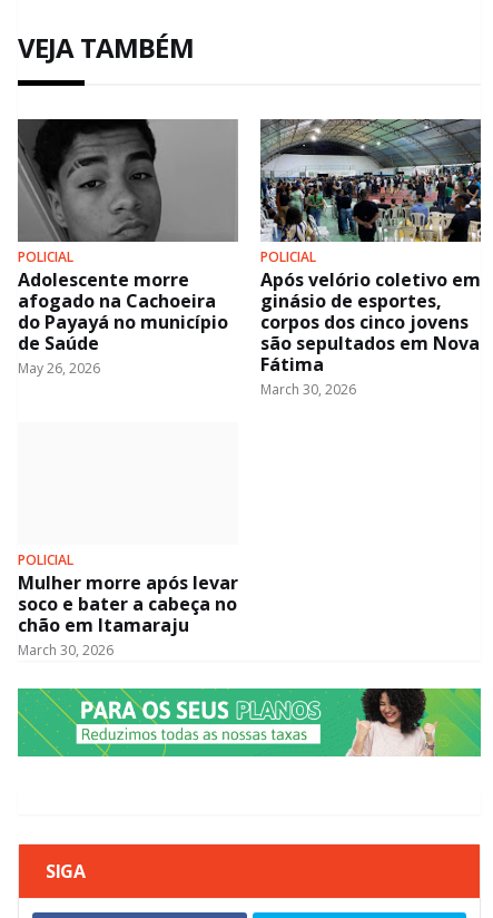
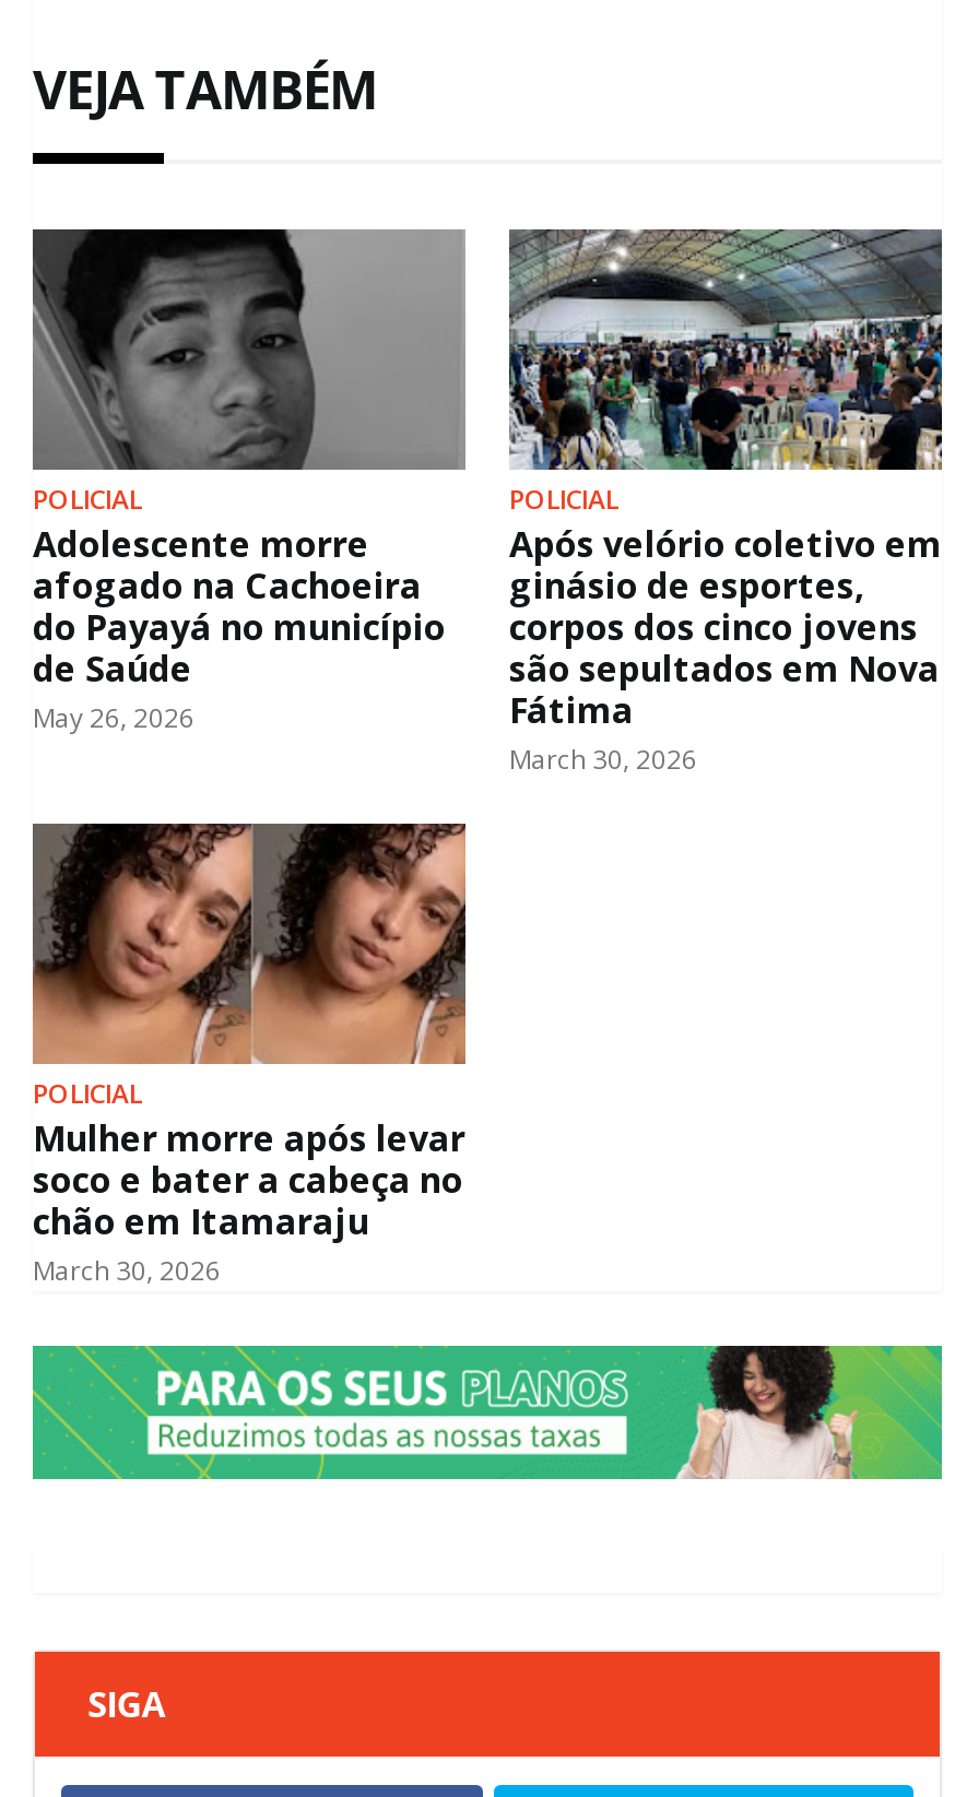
+ [image]
